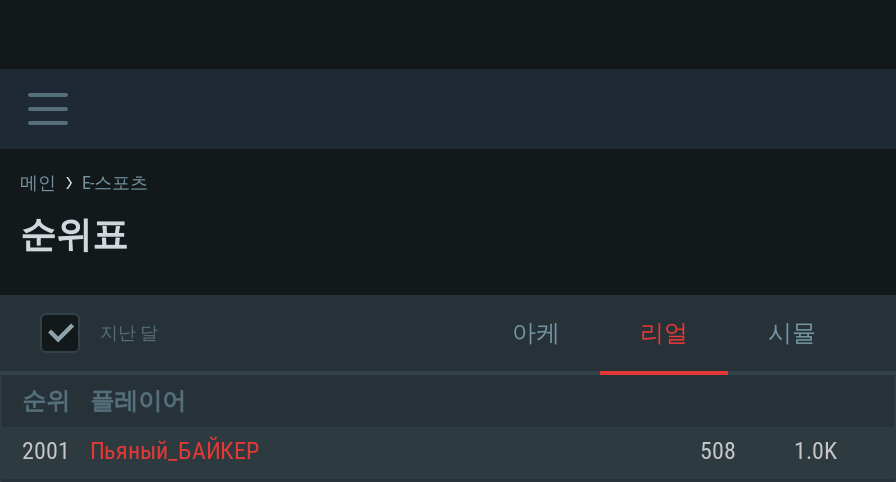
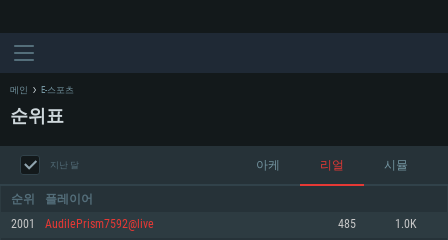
- Пьяный_БАЙКЕР
- 508
+ AudilePrism7592@live
+ 485
